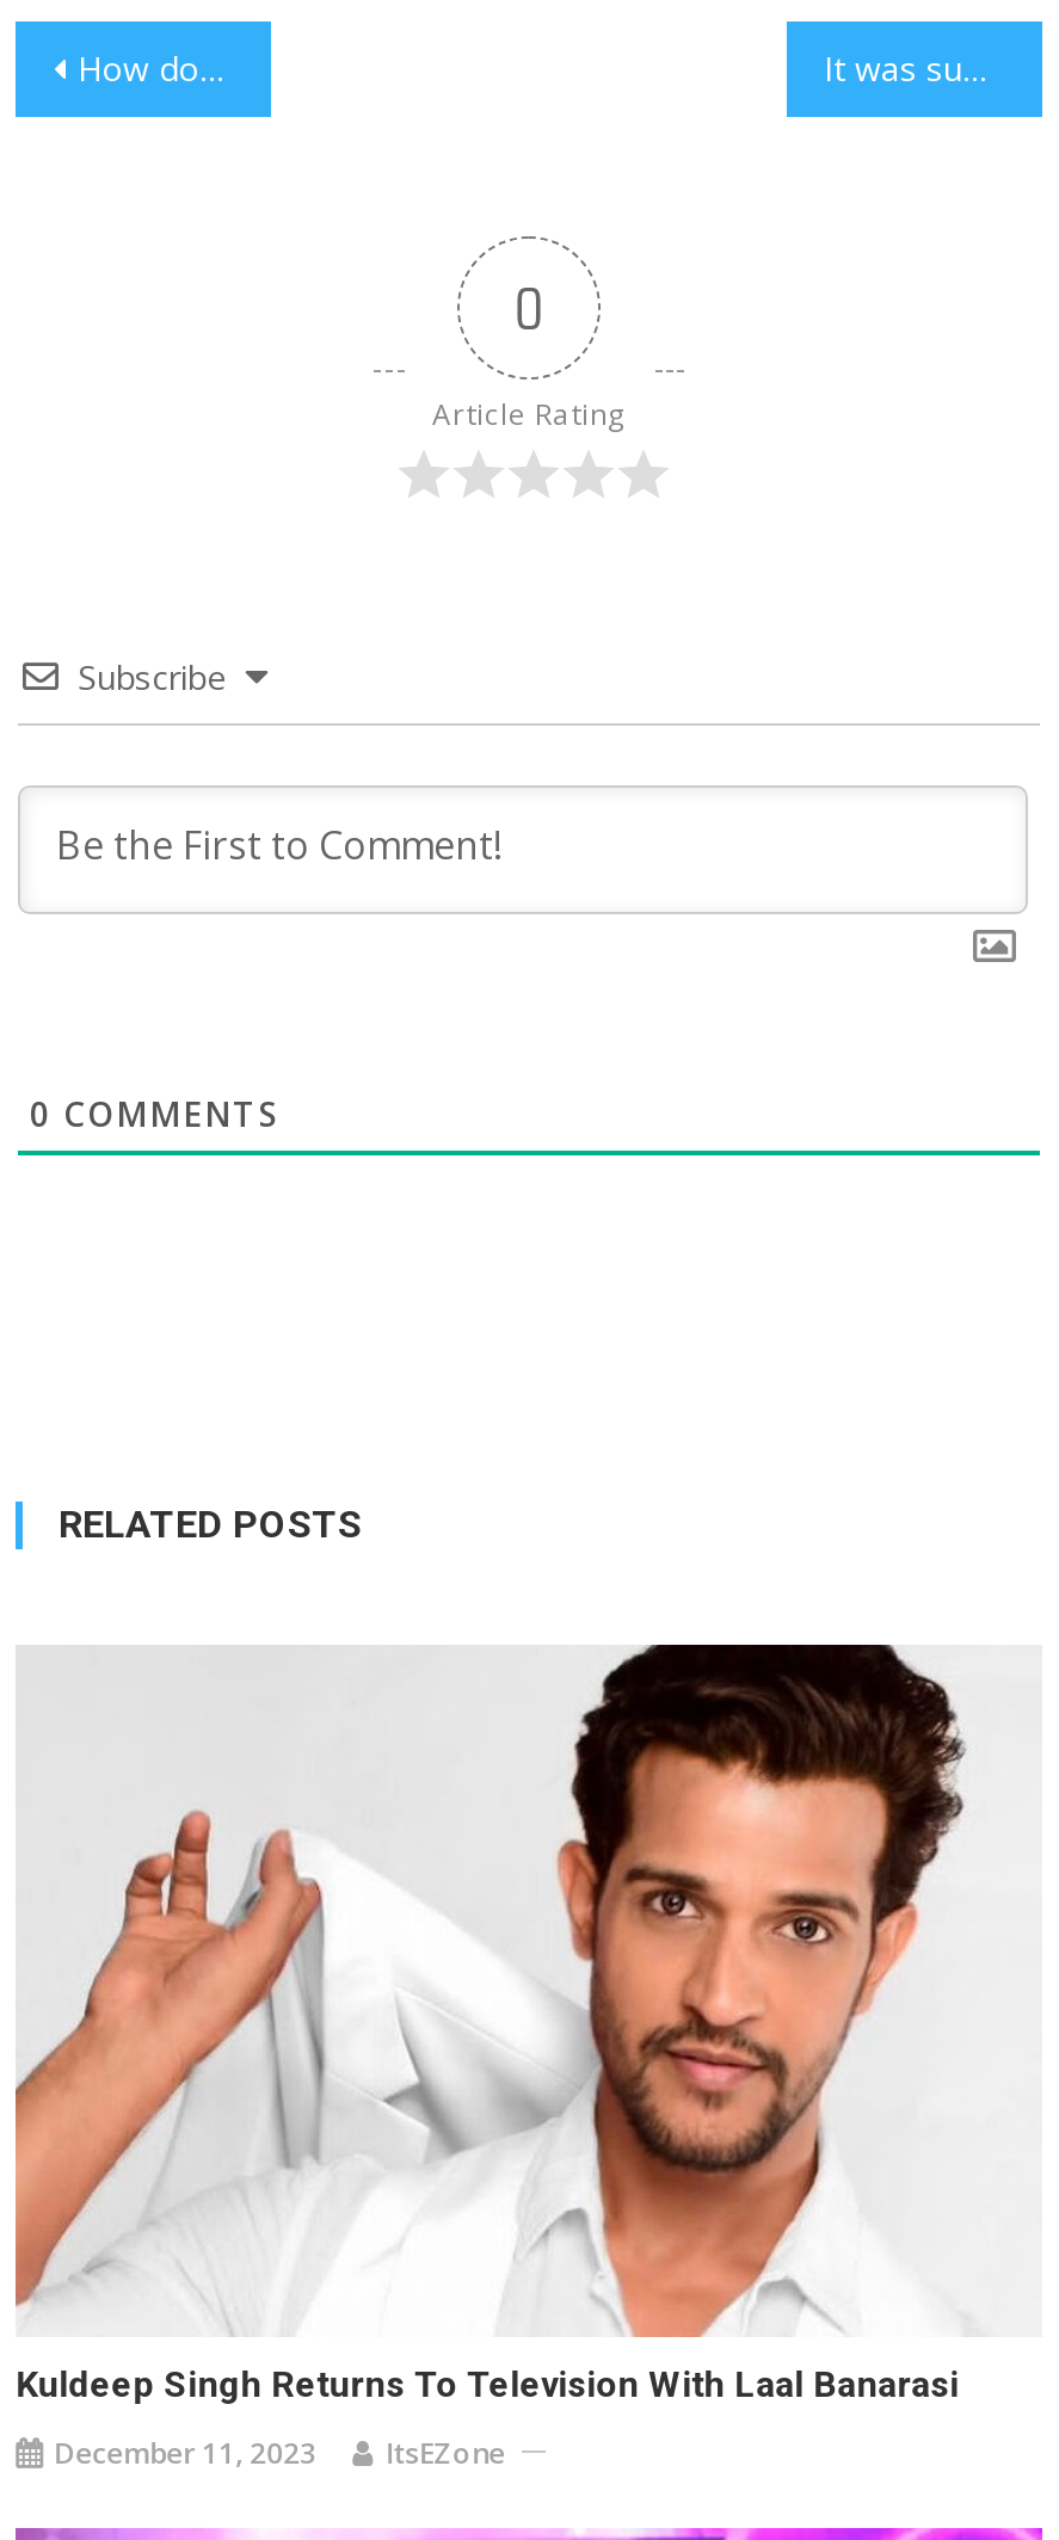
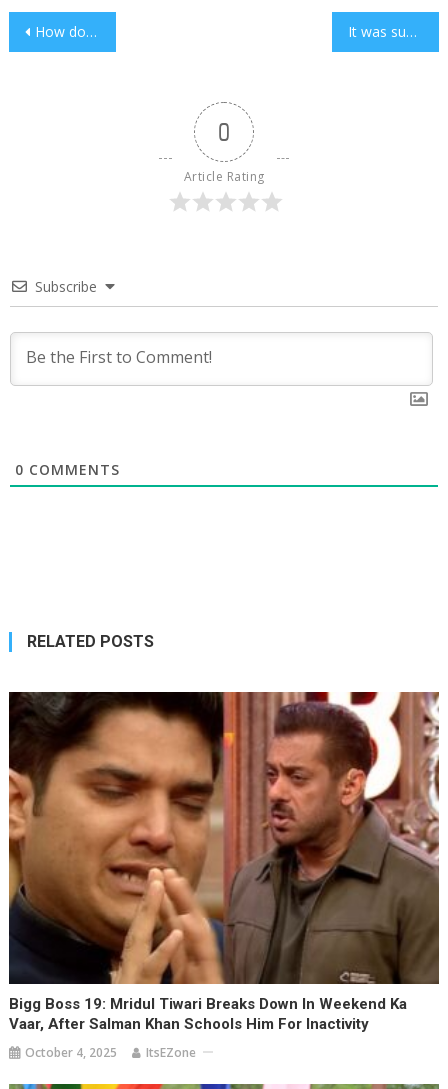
- [image]
- Kuldeep Singh Returns To Television With Laal Banarasi
+ [image]
+ Bigg Boss 19: Mridul Tiwari Breaks Down In Weekend Ka
+ Vaar, After Salman Khan Schools Him For Inactivity

- December 11, 2023 ItsEZone
+ October 4, 2025 ItsEZone
